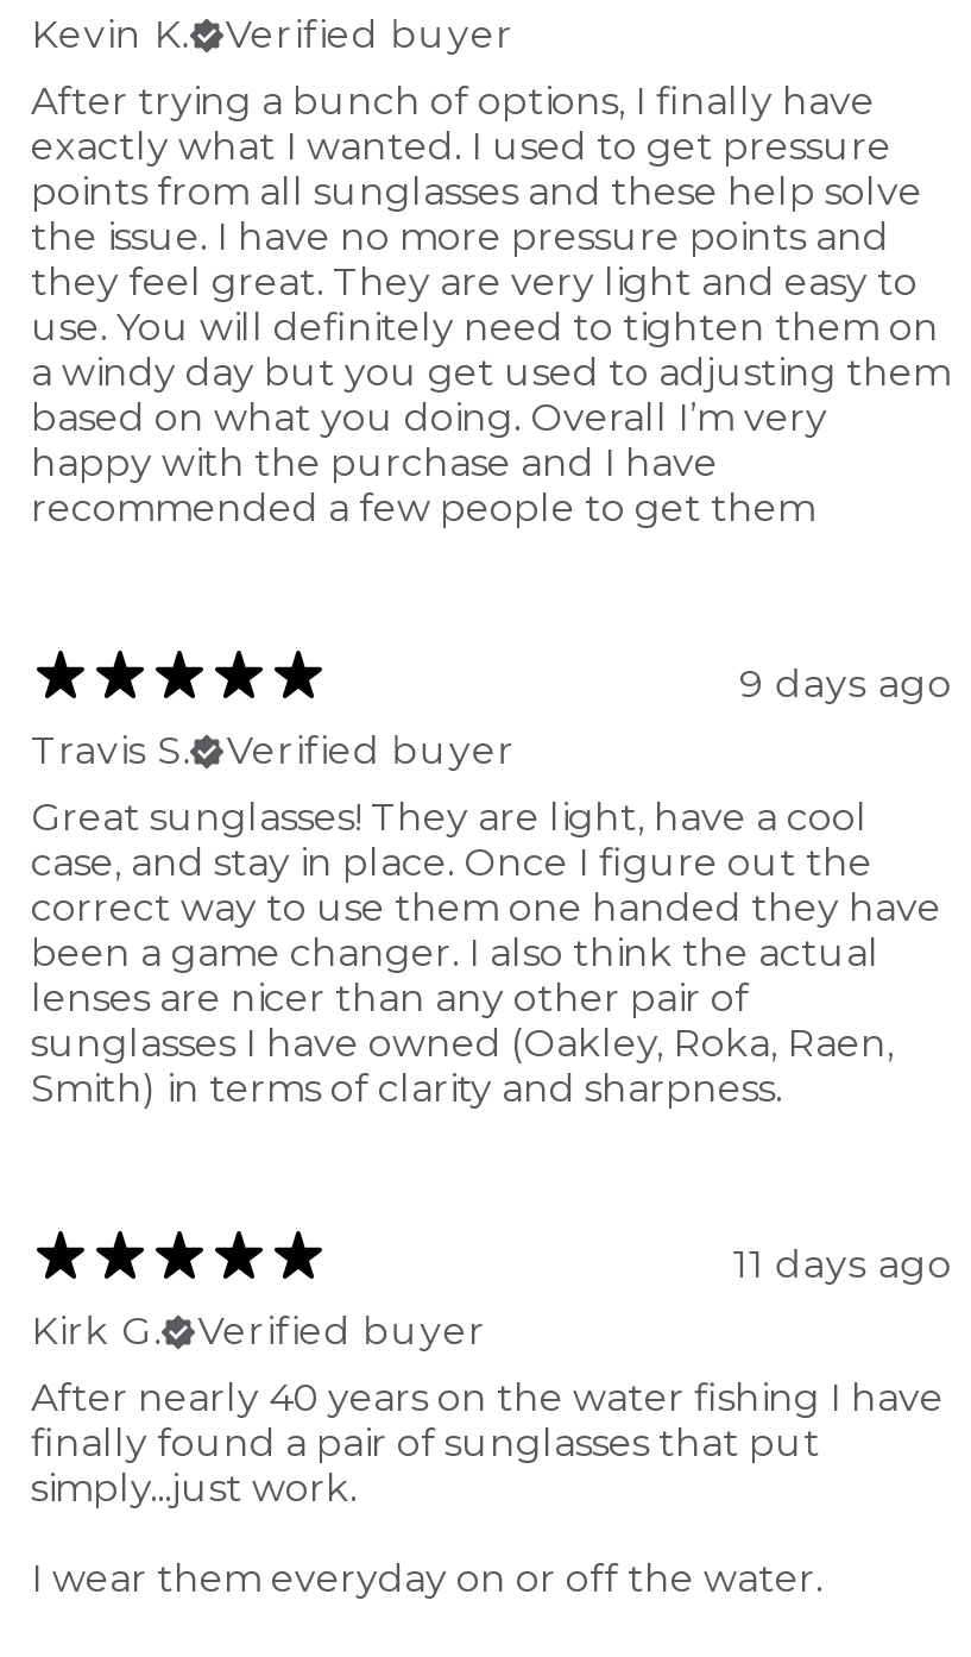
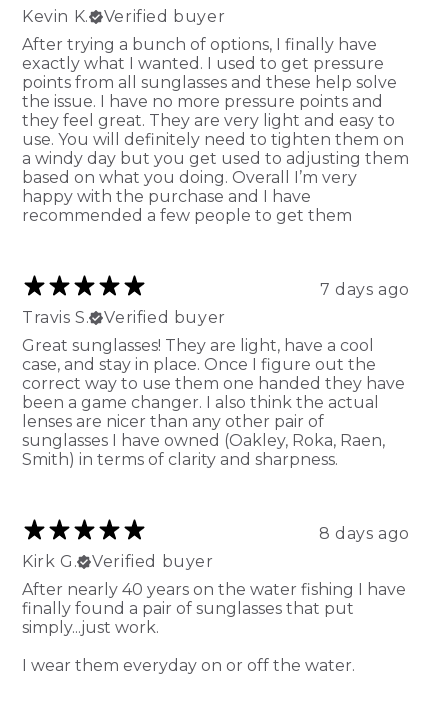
- 9 days ago
+ 7 days ago

- 11 days ago
+ 8 days ago
